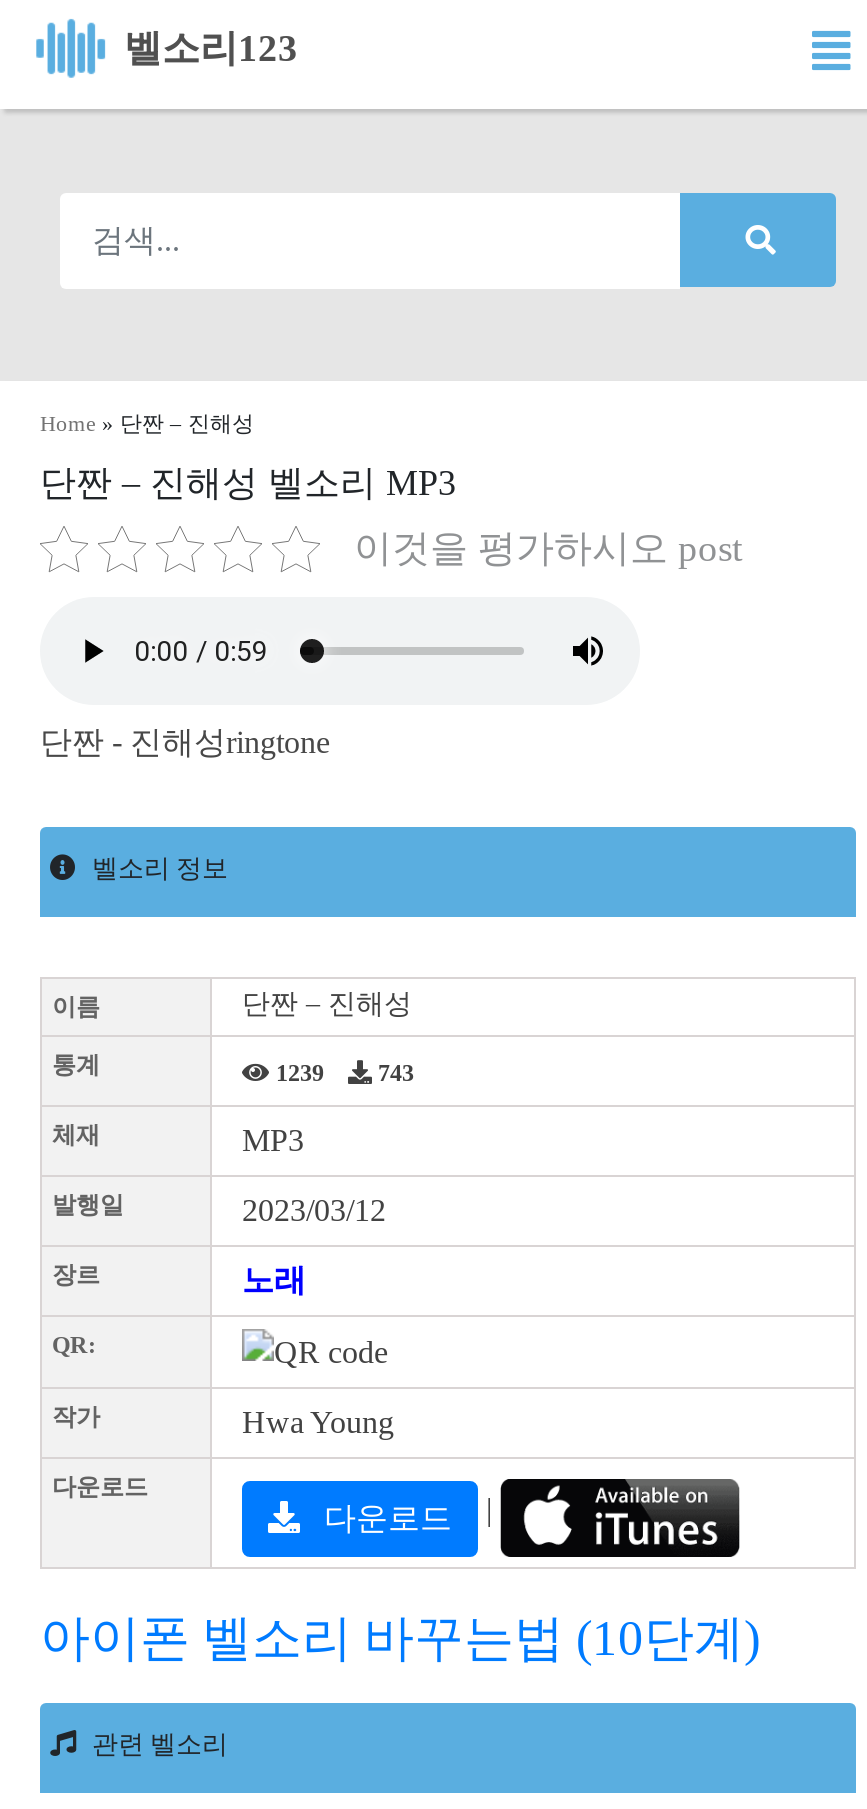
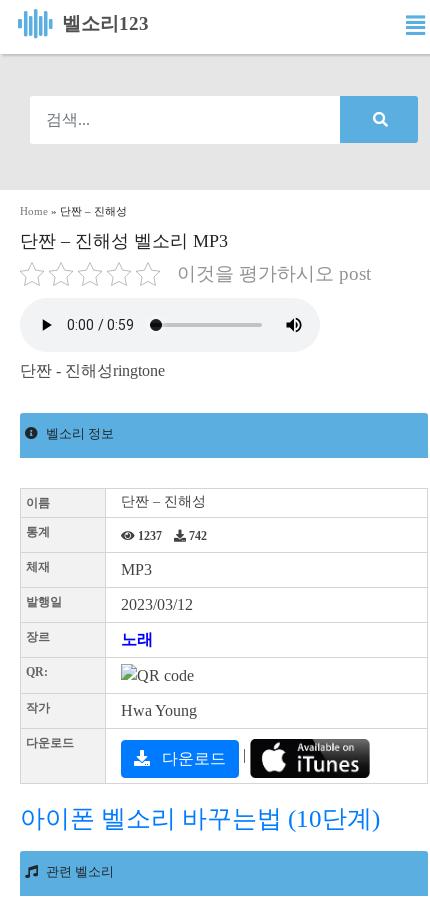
- 1239
+ 1237

- 743
+ 742
